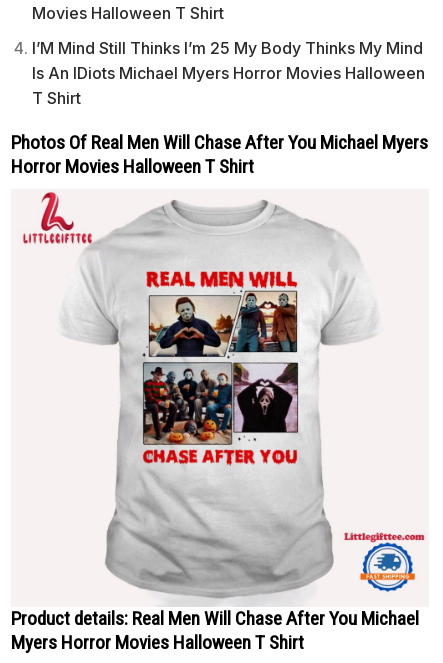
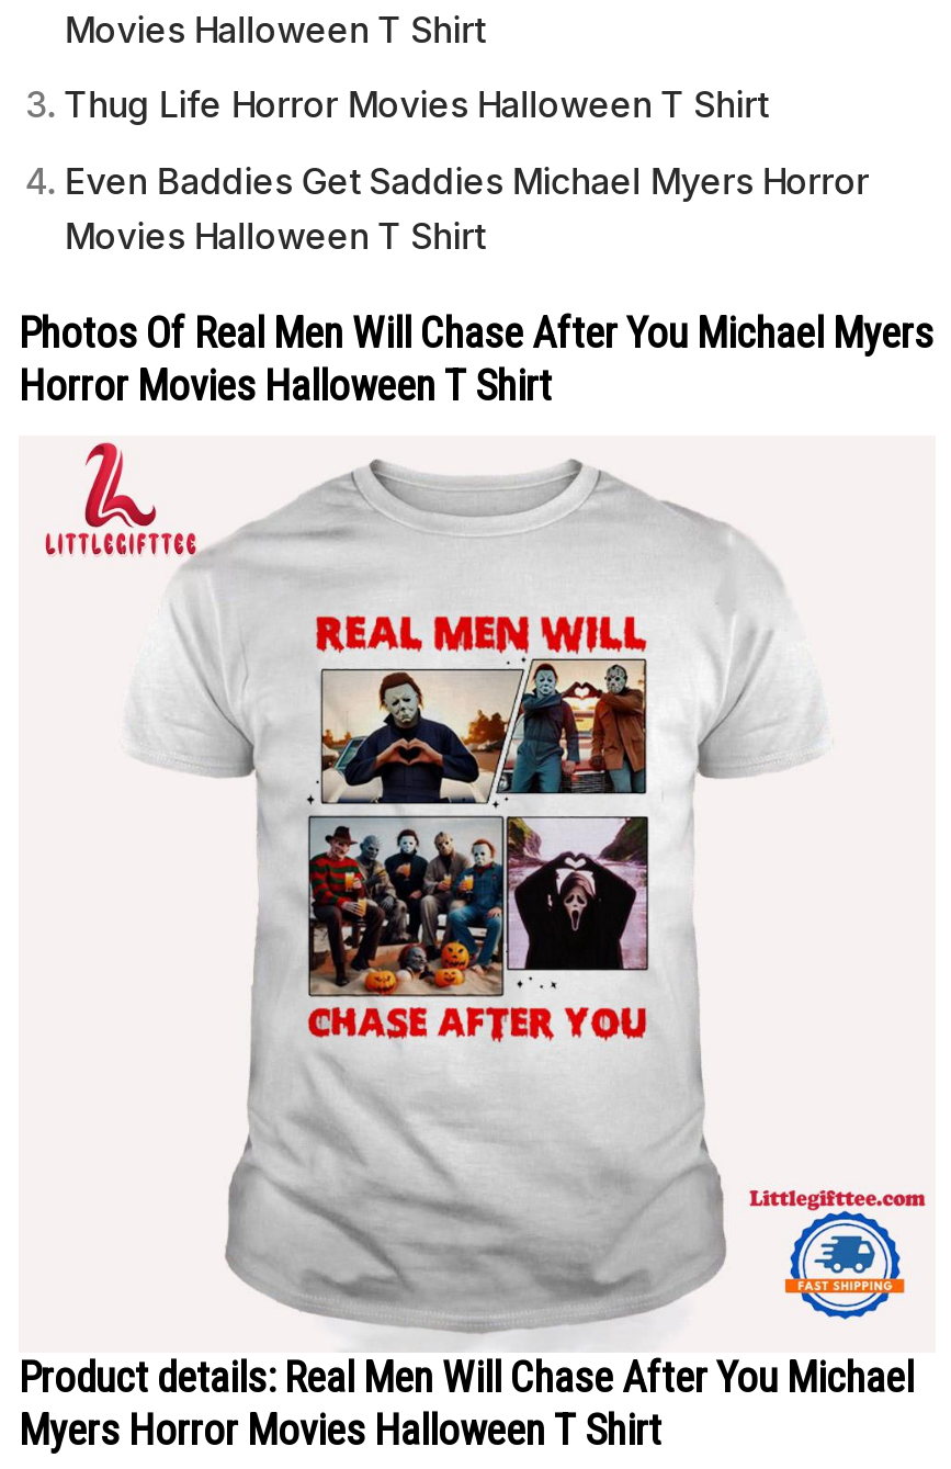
- I’M Mind Still Thinks I’m 25 My Body Thinks My Mind
- Is An IDiots Michael Myers Horror Movies Halloween
- T Shirt
+ Thug Life Horror Movies Halloween T Shirt
+ Even Baddies Get Saddies Michael Myers Horror
+ Movies Halloween T Shirt
